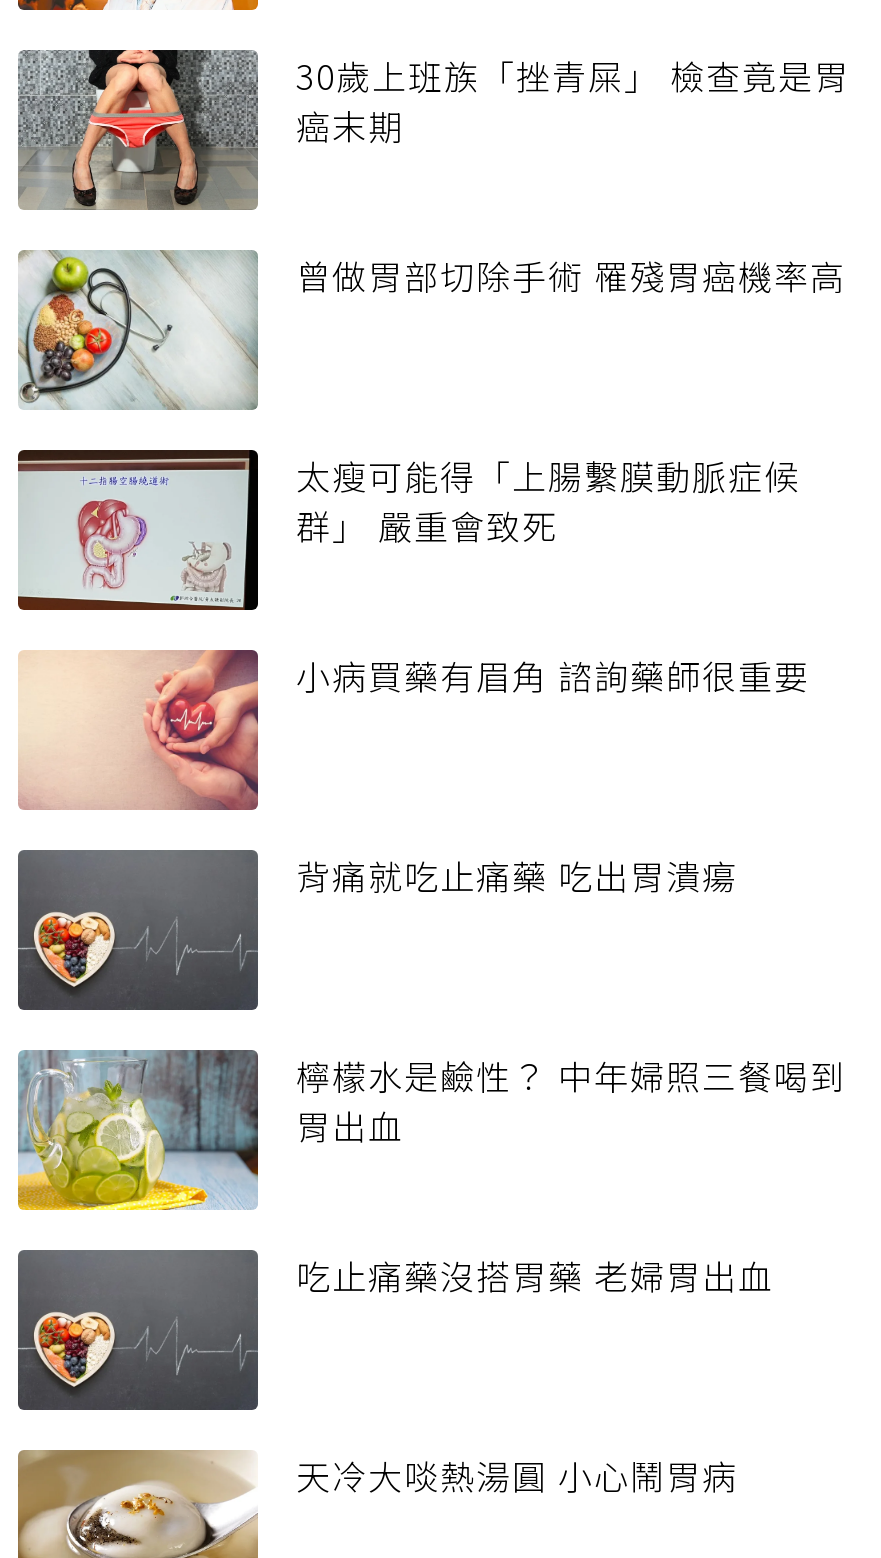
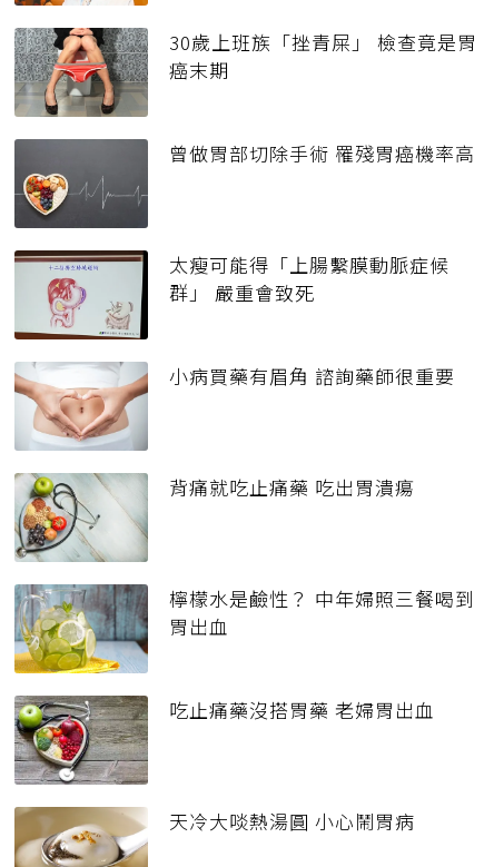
moved down: [image]

- [image]
+ [image]

moved up: [image]

- [image]
+ [image]
